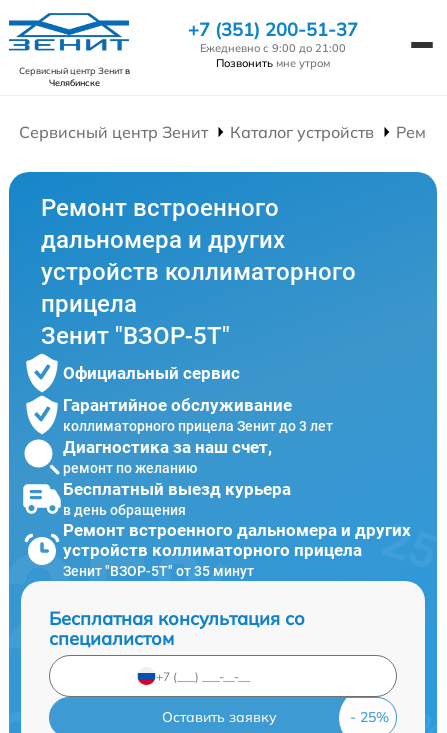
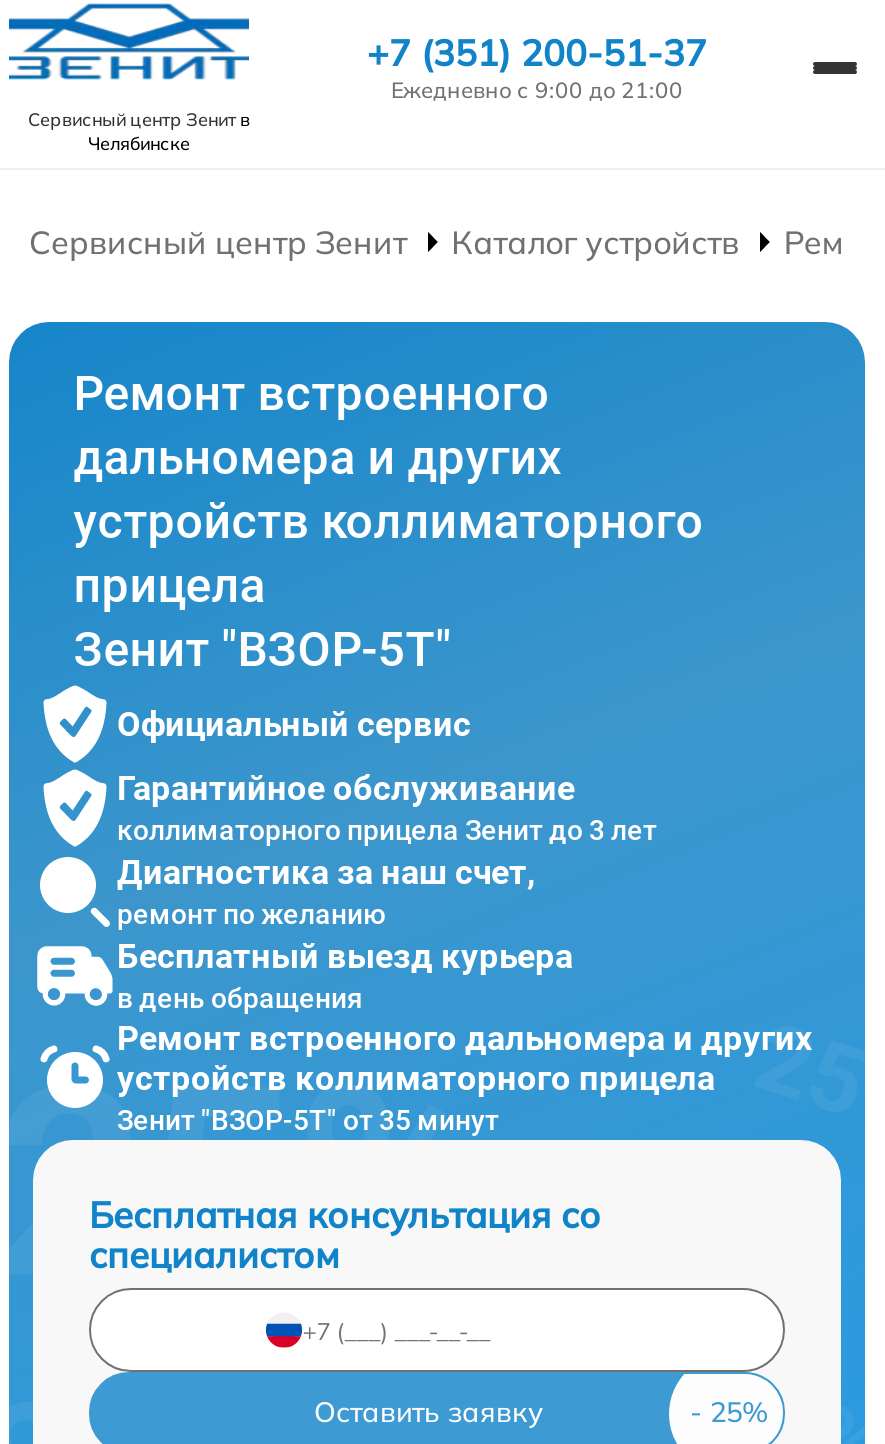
- Позвонить мне утром
